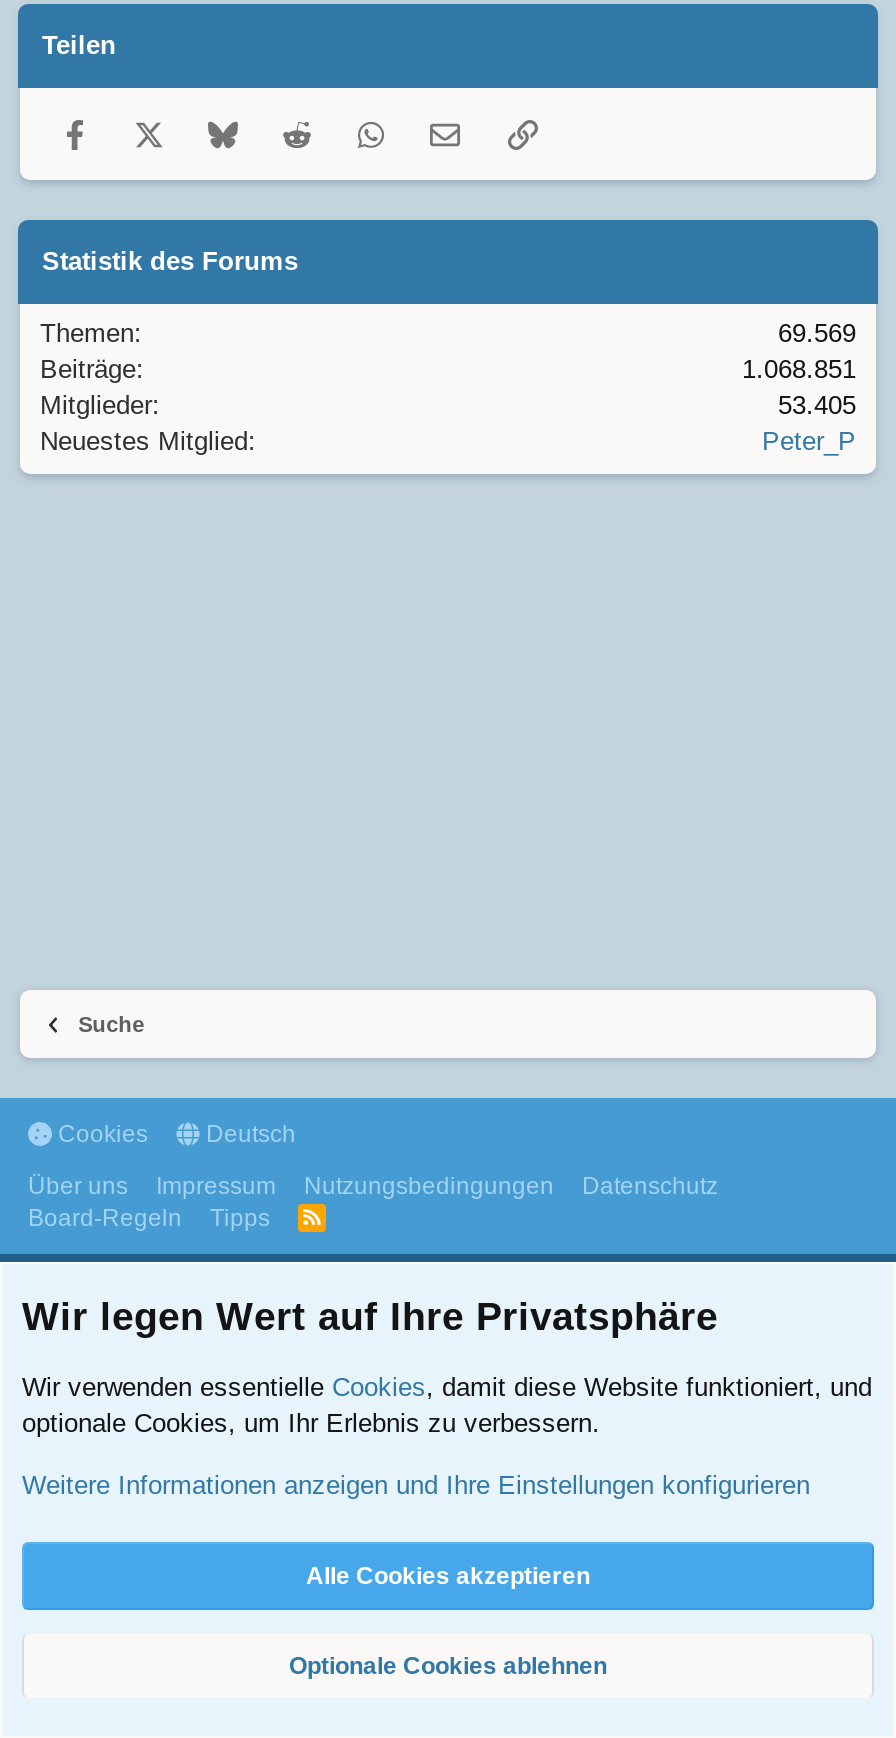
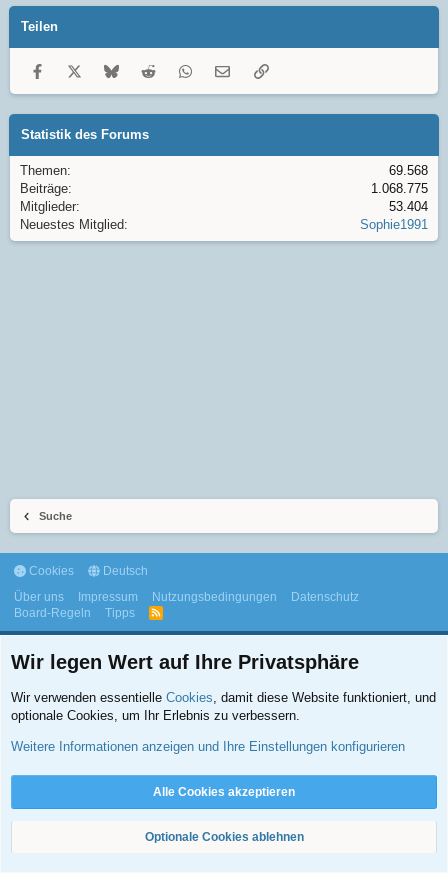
- 69.569
+ 69.568

- 1.068.851
+ 1.068.775

- 53.405
+ 53.404

- Peter_P
+ Sophie1991
